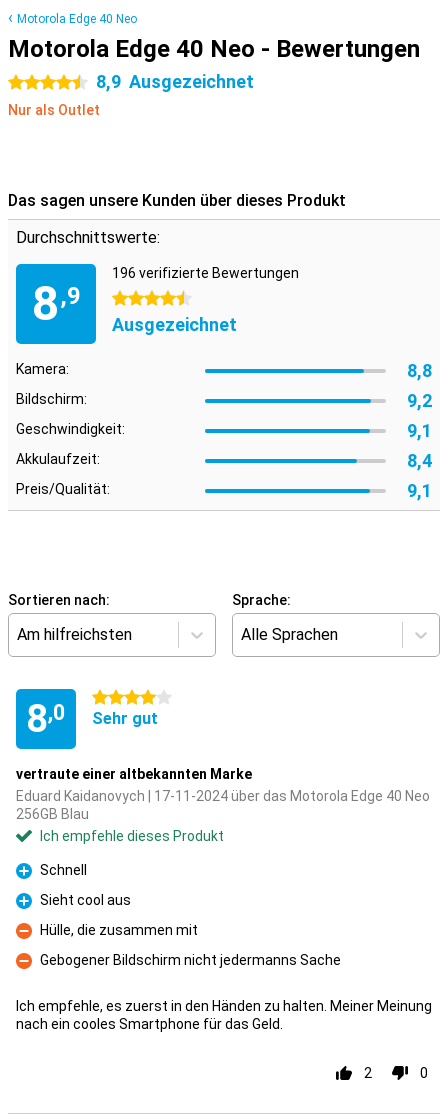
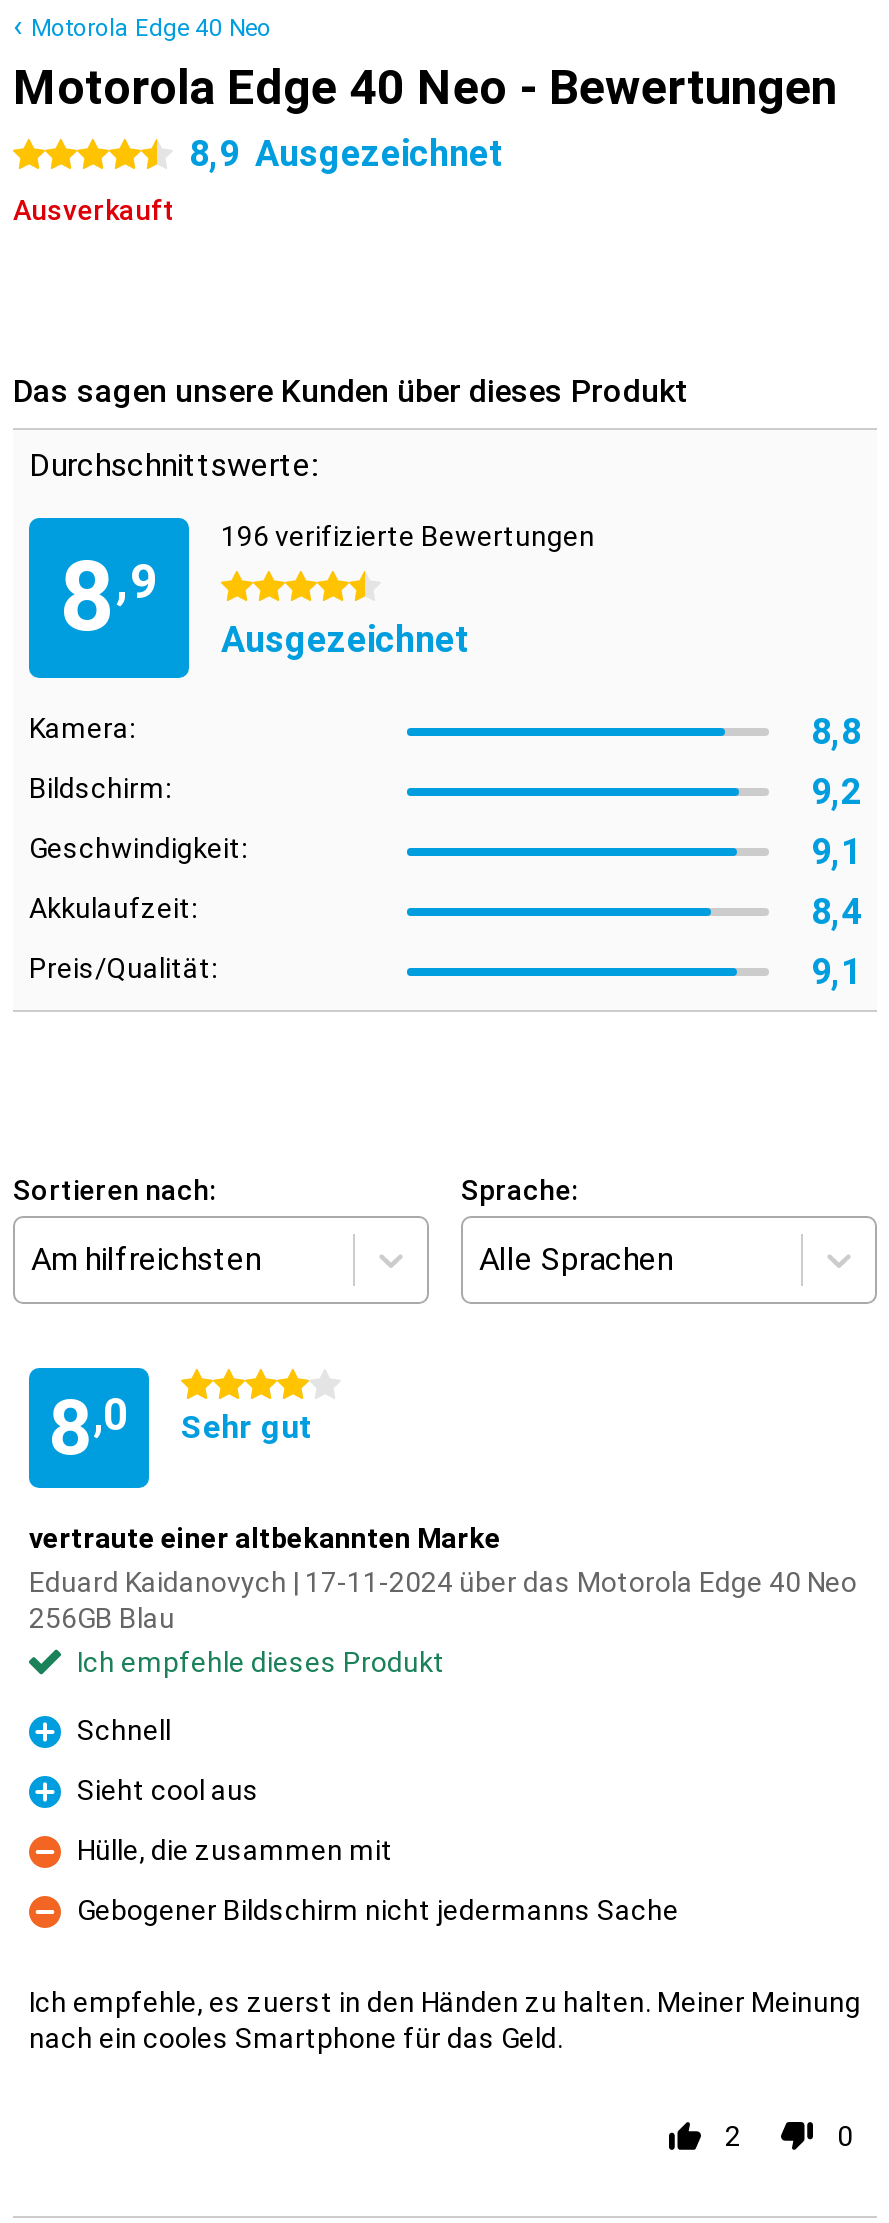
- Nur als Outlet
+ Ausverkauft
